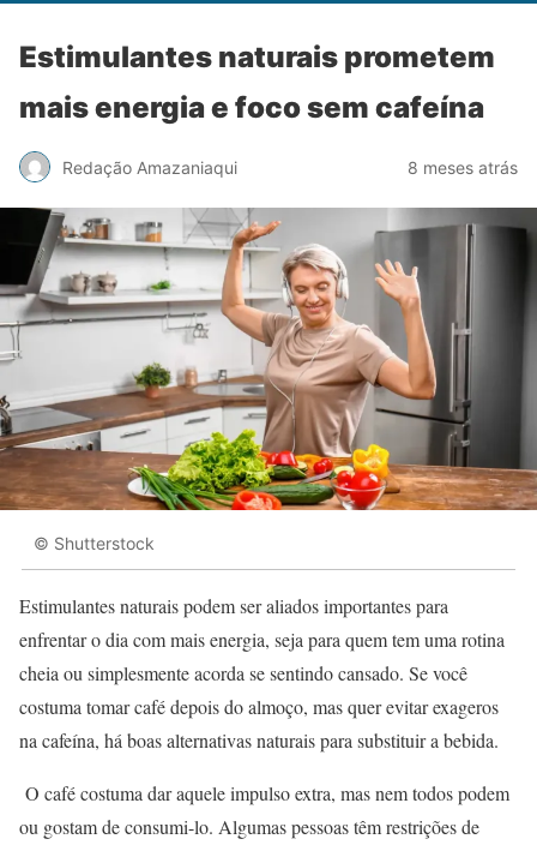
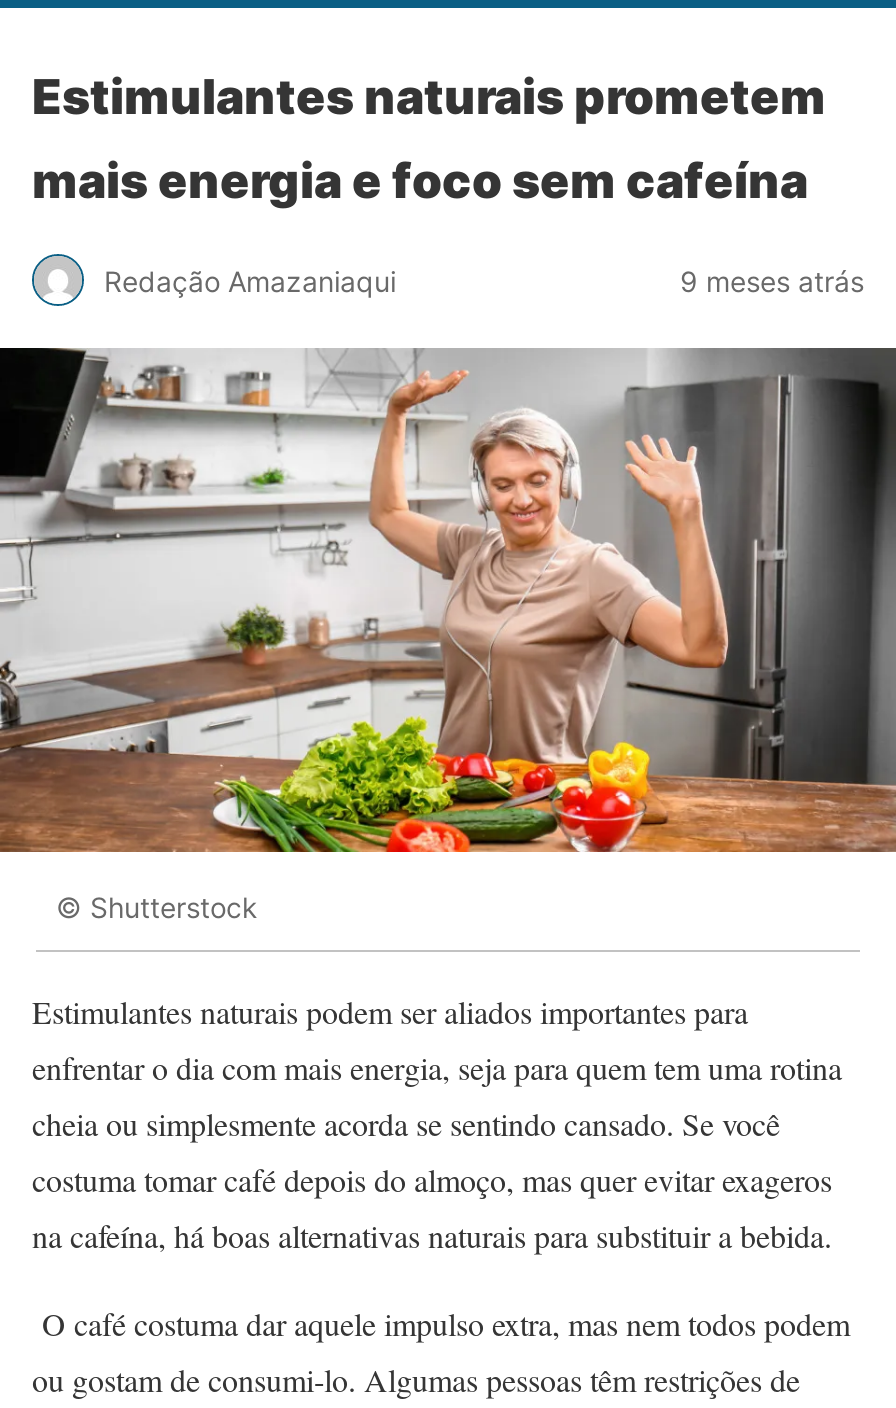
- 8 meses atrás
+ 9 meses atrás
